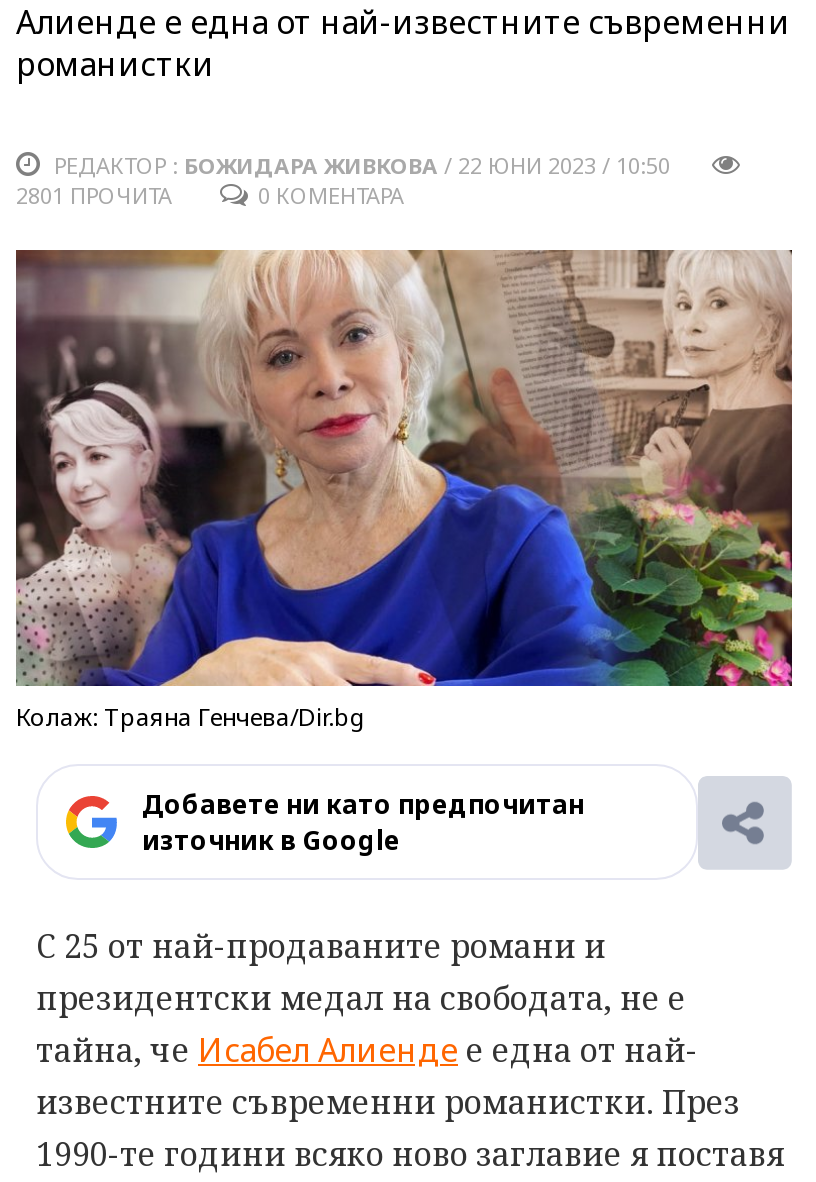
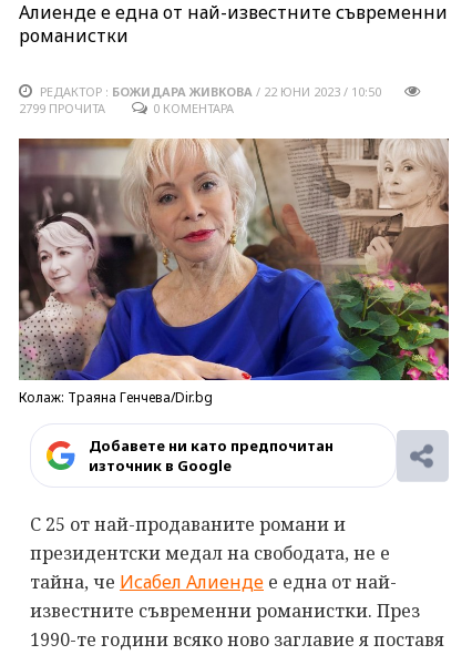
- 2801 ПРОЧИТА 0 КОМЕНТАРА
+ 2799 ПРОЧИТА 0 КОМЕНТАРА
